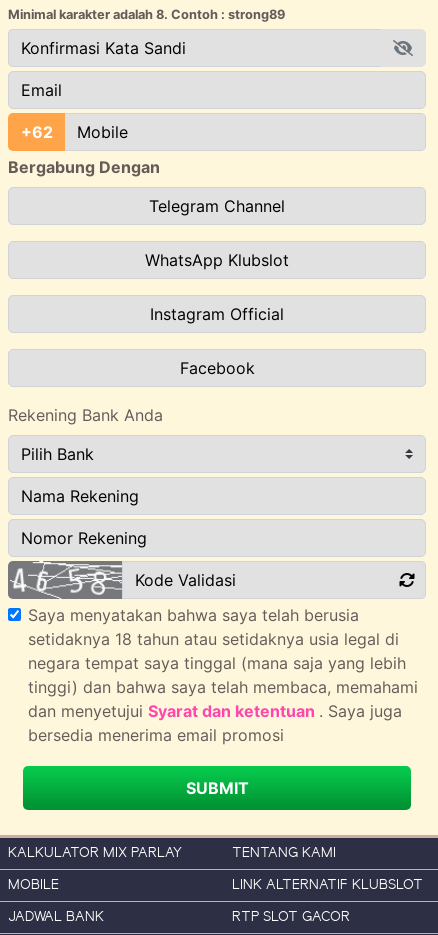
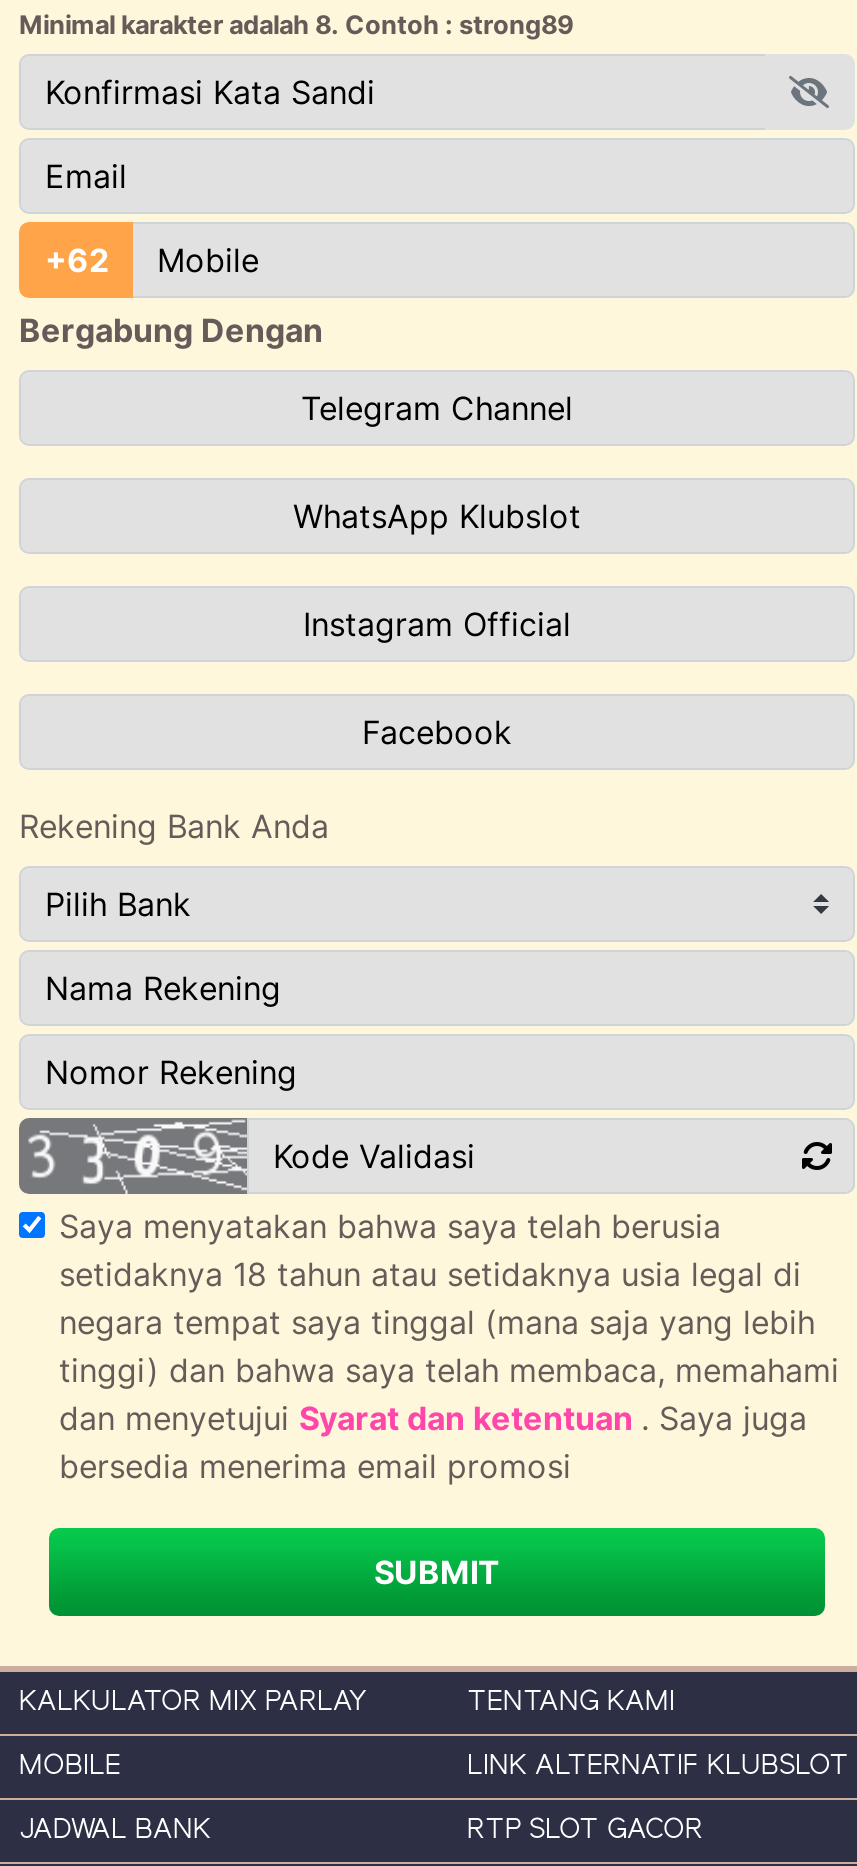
- [image]
+ [image]
